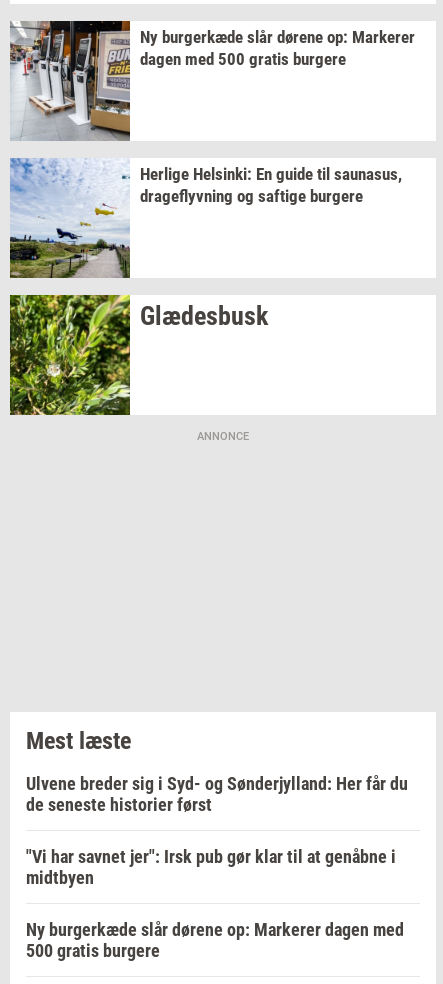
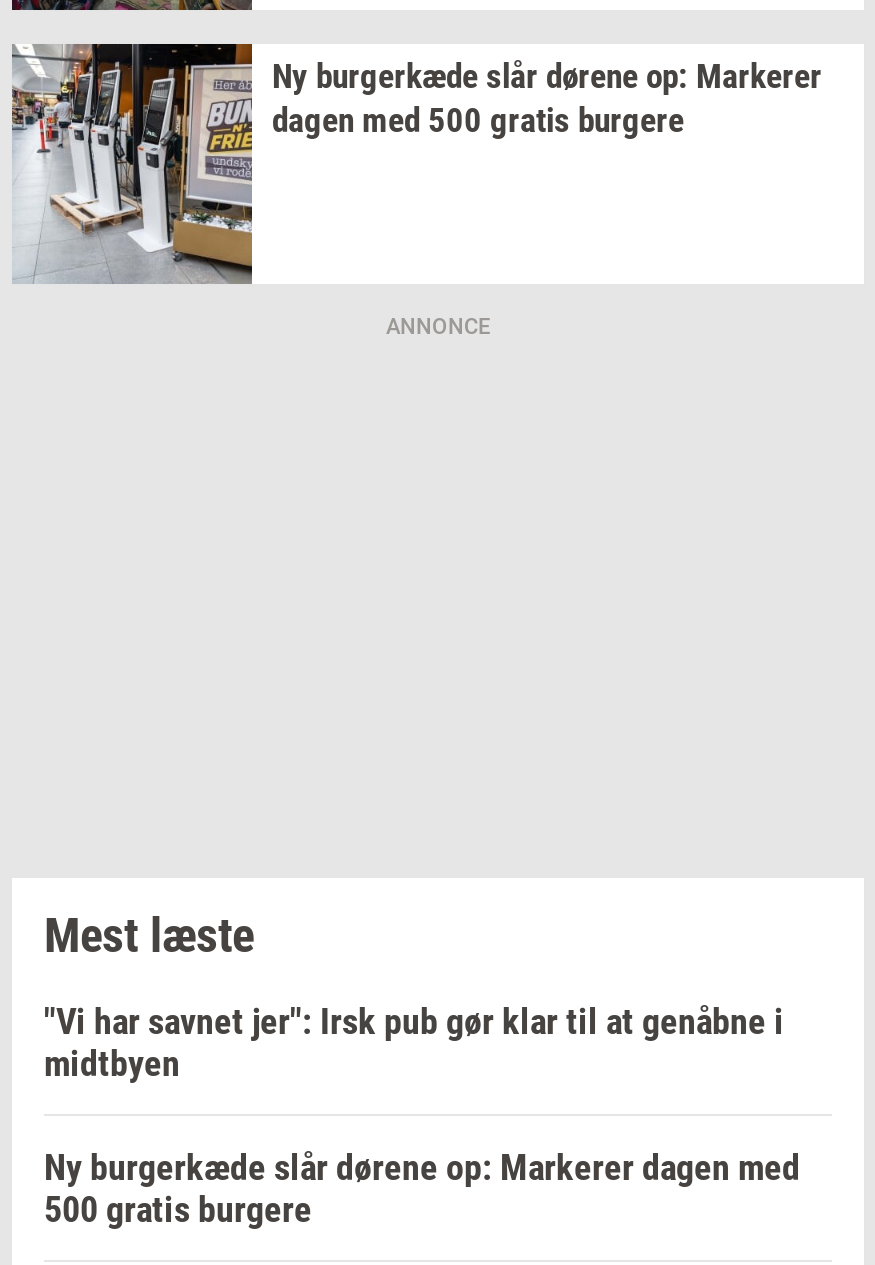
- [image]
- Herlige Helsinki: En guide til saunasus,
- drageflyvning og saftige burgere

- [image]
- Glædesbusk

- Ulvene breder sig i Syd- og Sønderjylland: Her får du
- de seneste historier først
